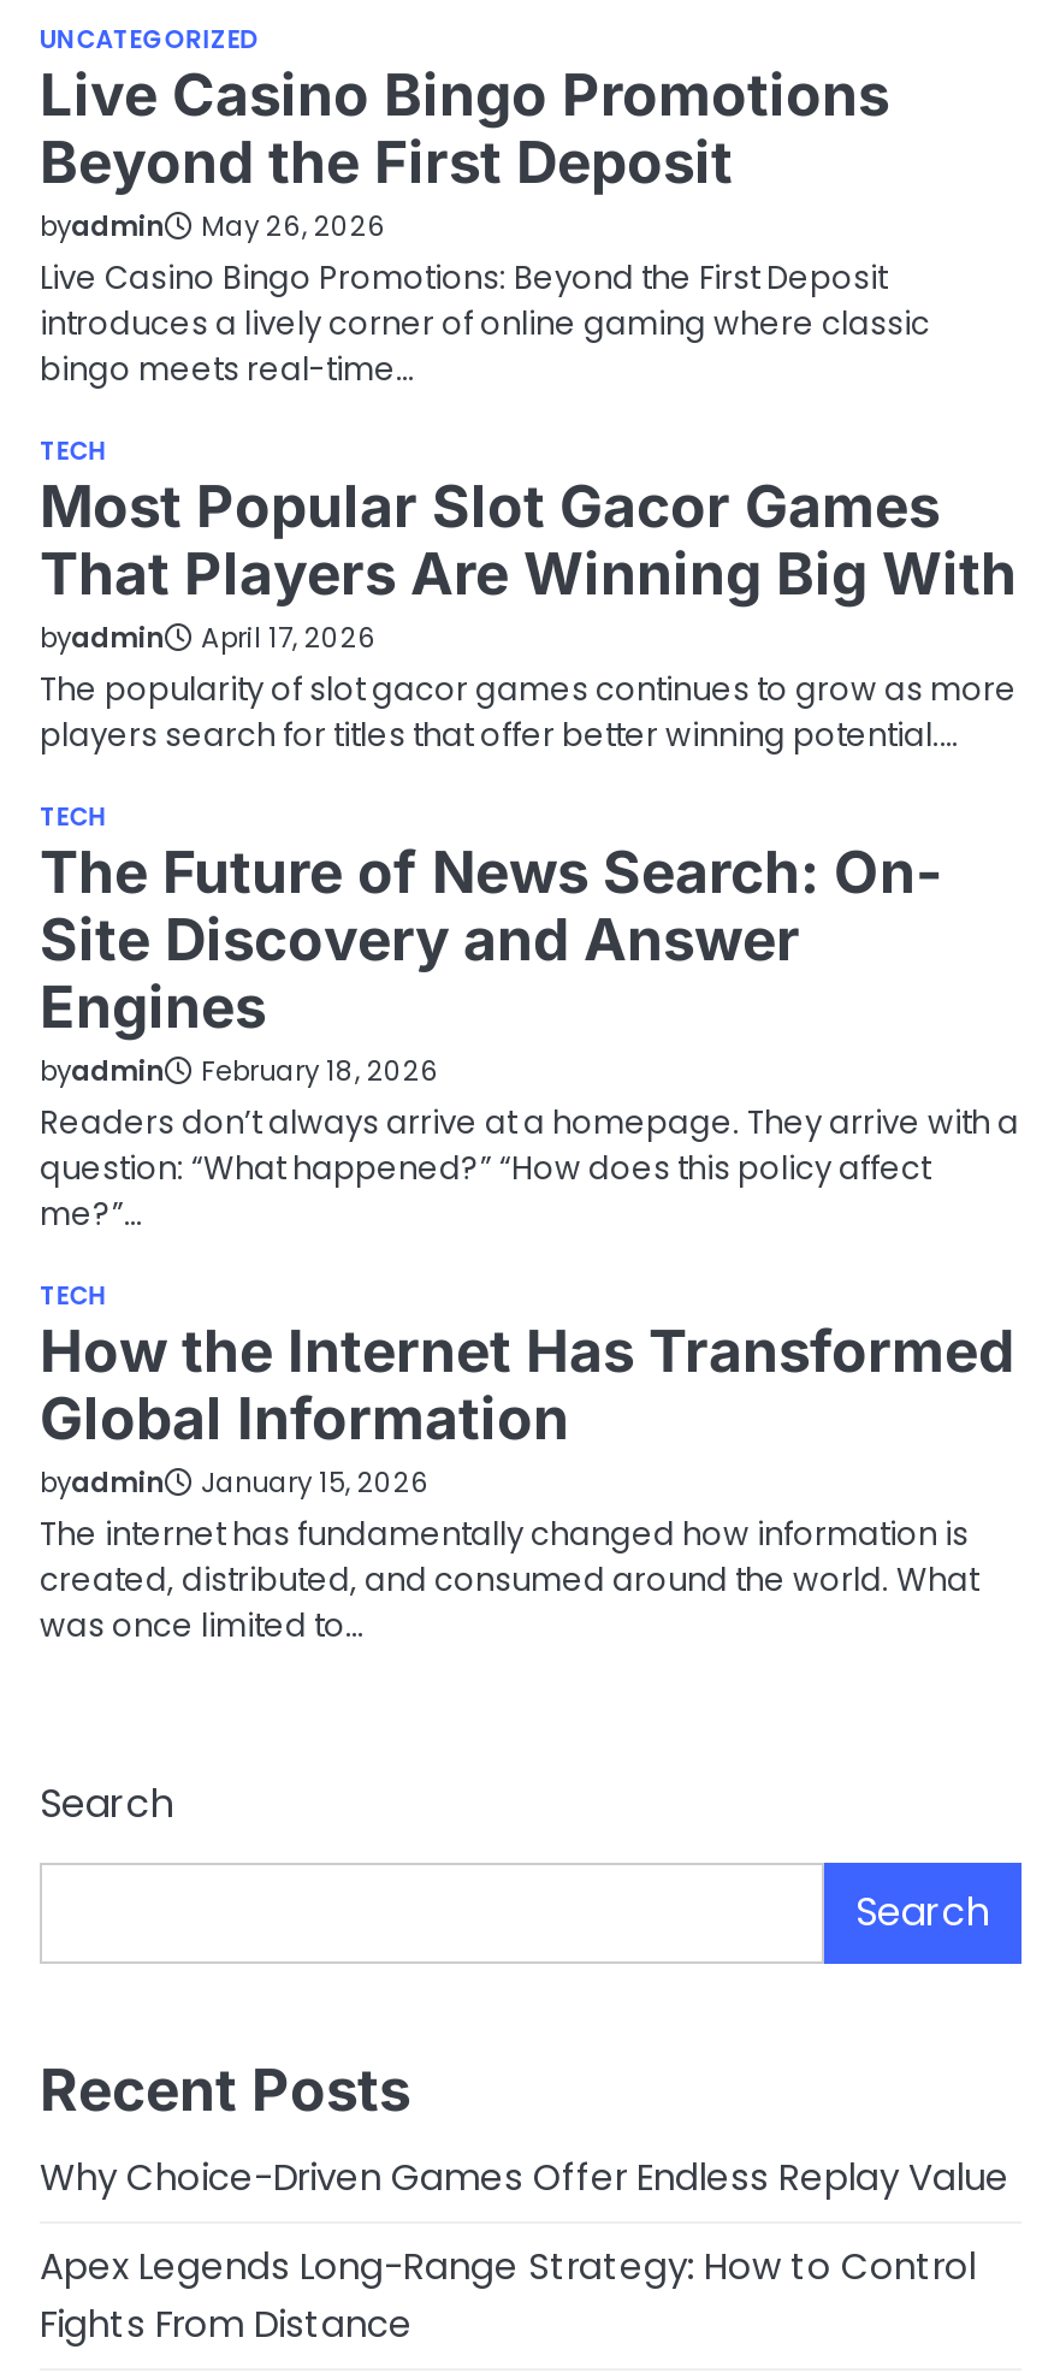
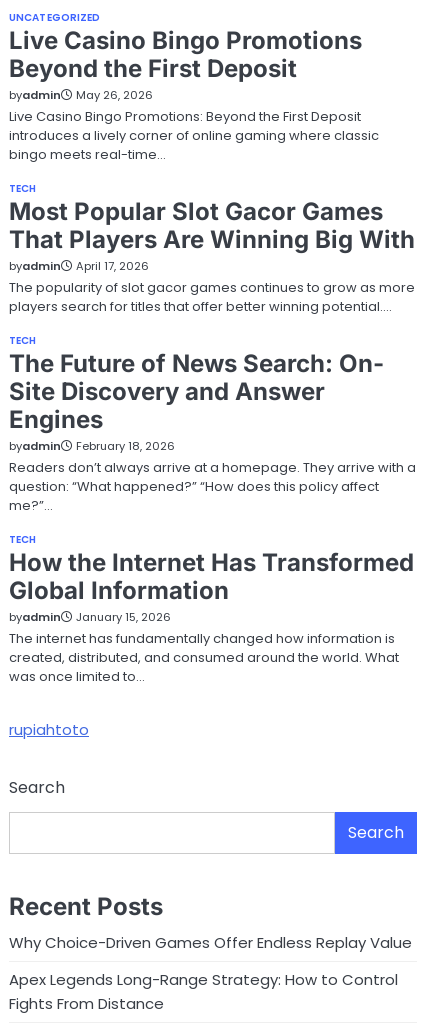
+ rupiahtoto
